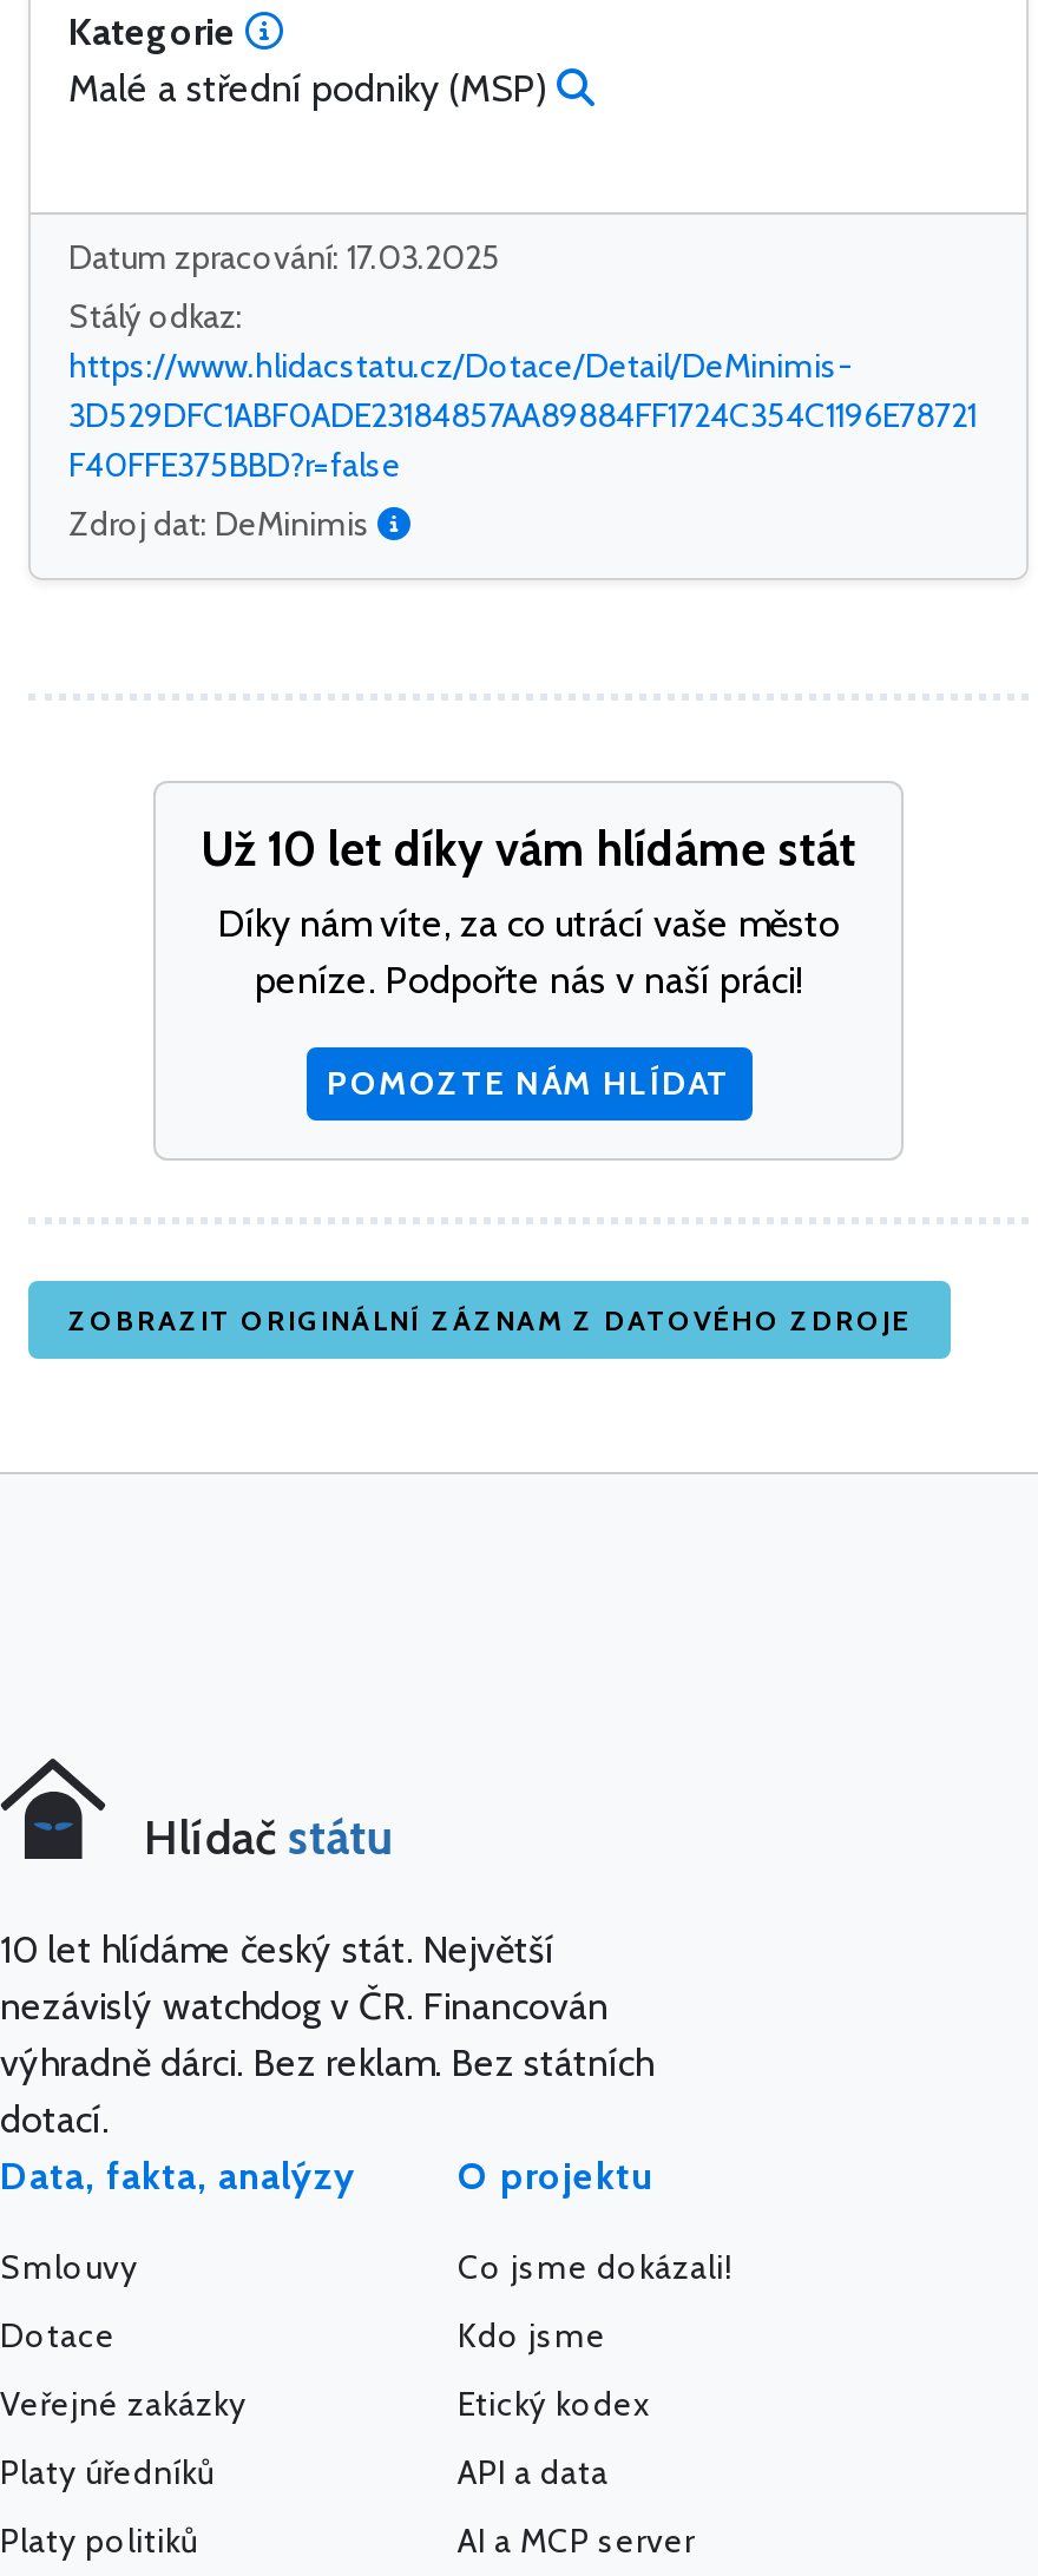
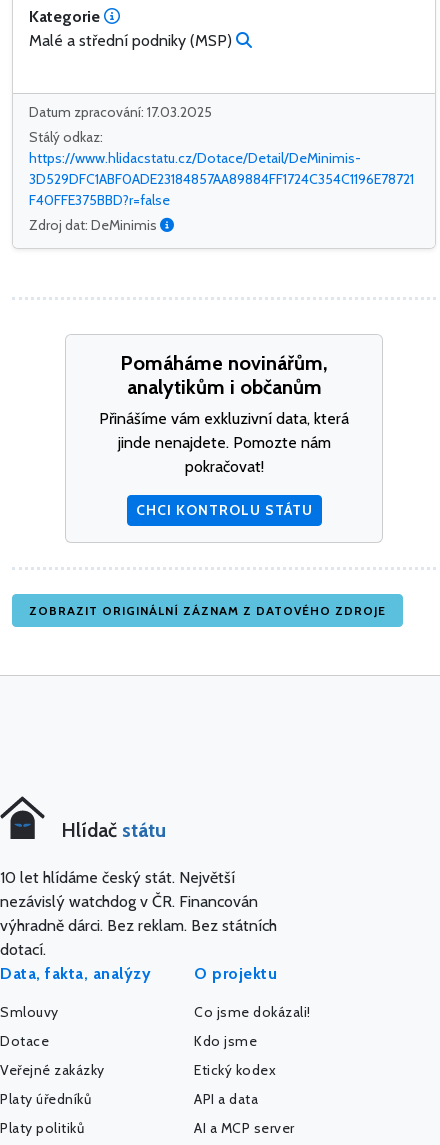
- Už 10 let díky vám hlídáme stát
- Díky nám víte, za co utrácí vaše město
- peníze. Podpořte nás v naší práci!
+ Pomáháme novinářům,
+ analytikům i občanům
+ Přinášíme vám exkluzivní data, která
+ jinde nenajdete. Pomozte nám
+ pokračovat!

- POMOZTE NÁM HLÍDAT
+ CHCI KONTROLU STÁTU
